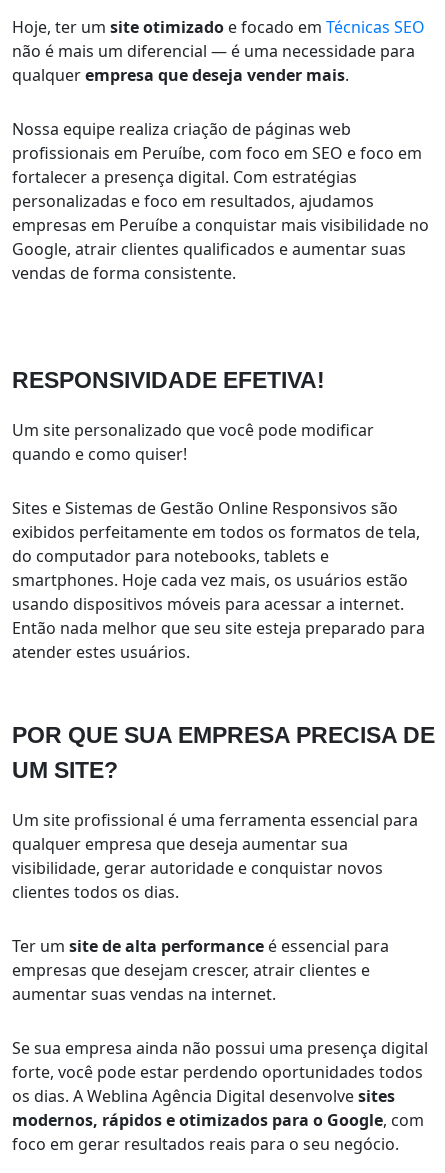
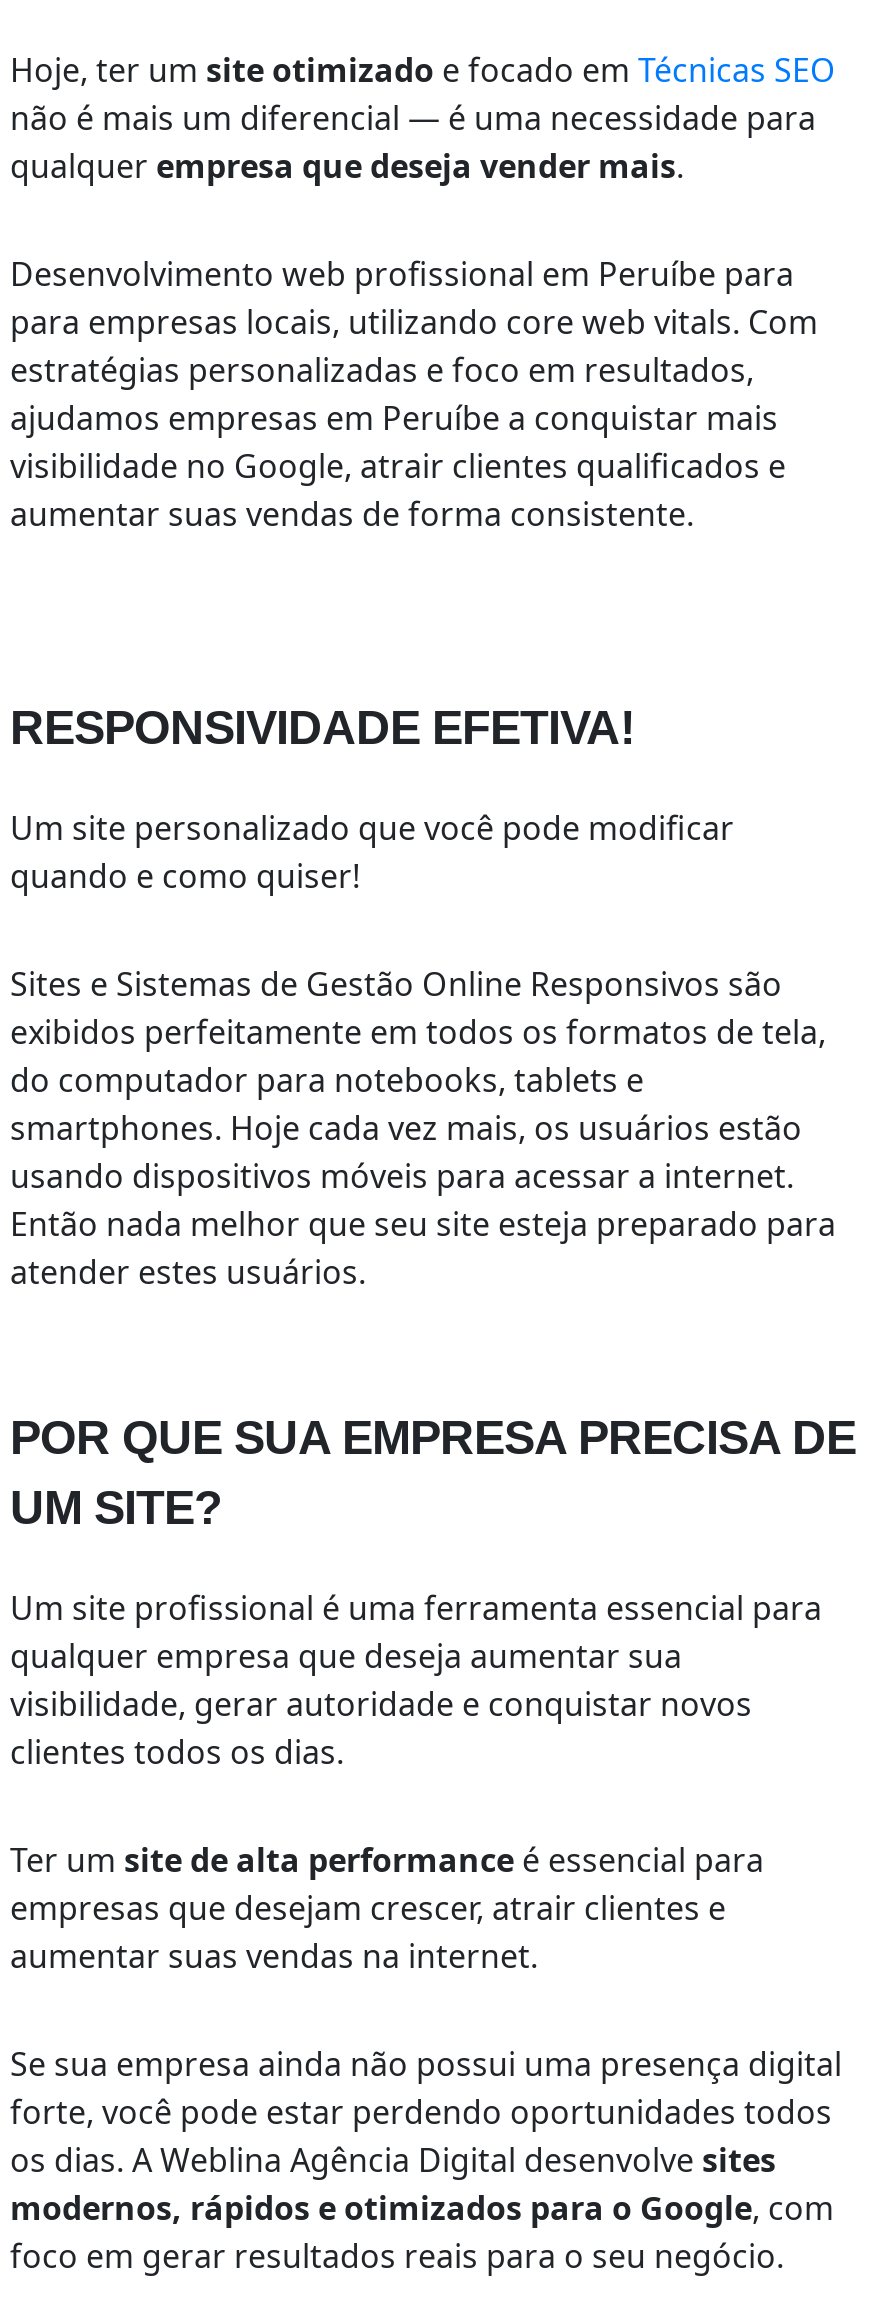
- Nossa equipe realiza criação de páginas web
- profissionais em Peruíbe, com foco em SEO e foco em
- fortalecer a presença digital. Com estratégias
- personalizadas e foco em resultados, ajudamos
- empresas em Peruíbe a conquistar mais visibilidade no
- Google, atrair clientes qualificados e aumentar suas
- vendas de forma consistente.
+ Desenvolvimento web profissional em Peruíbe para
+ para empresas locais, utilizando core web vitals. Com
+ estratégias personalizadas e foco em resultados,
+ ajudamos empresas em Peruíbe a conquistar mais
+ visibilidade no Google, atrair clientes qualificados e
+ aumentar suas vendas de forma consistente.
